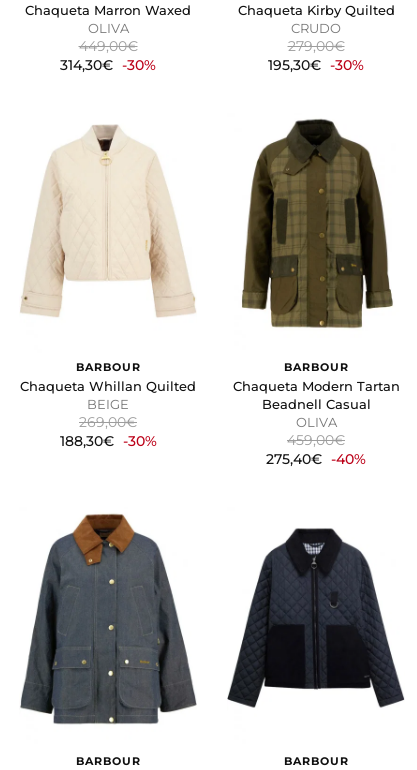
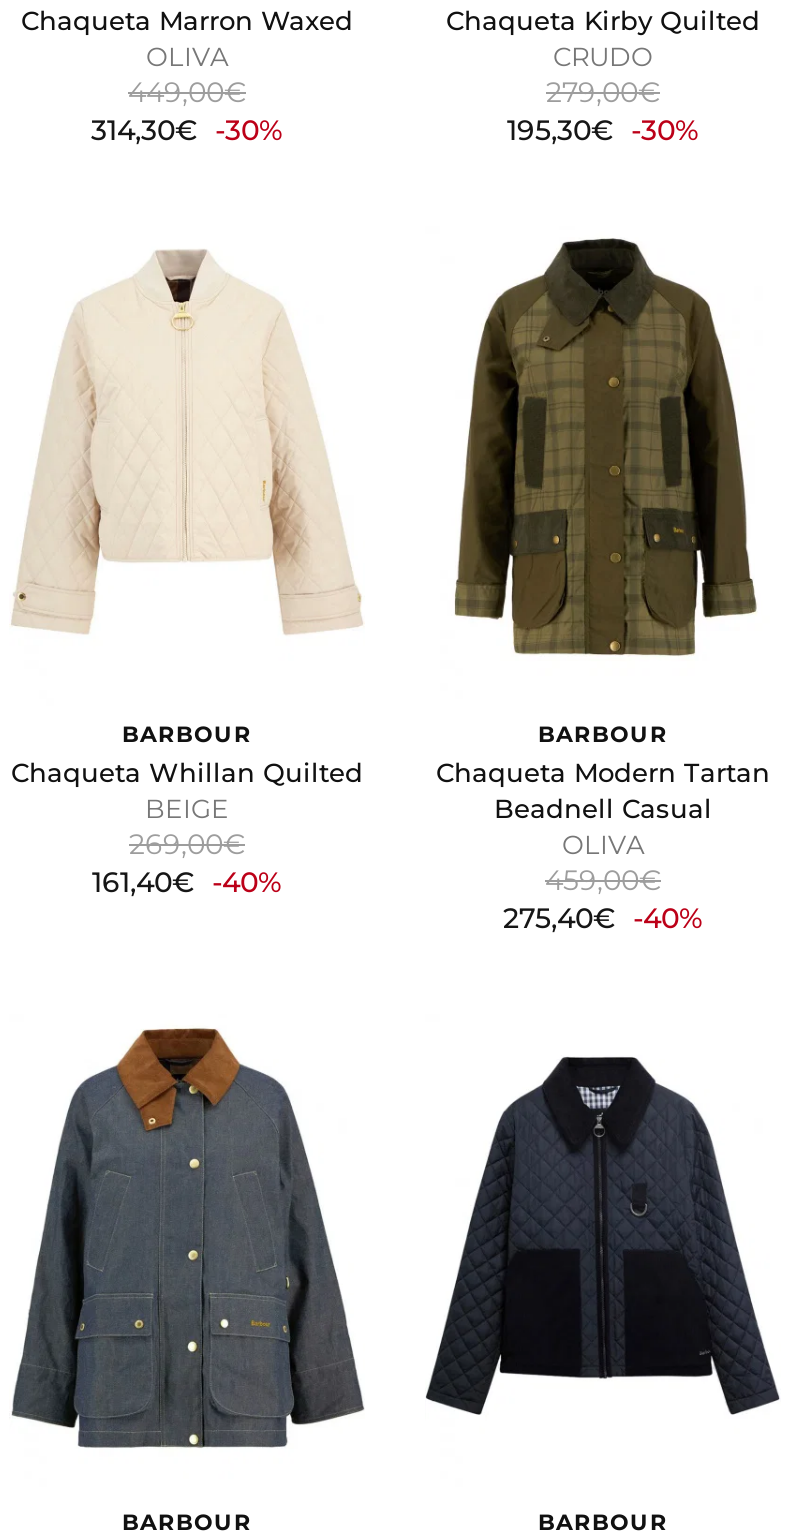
- 188,30€ -30%
+ 161,40€ -40%
